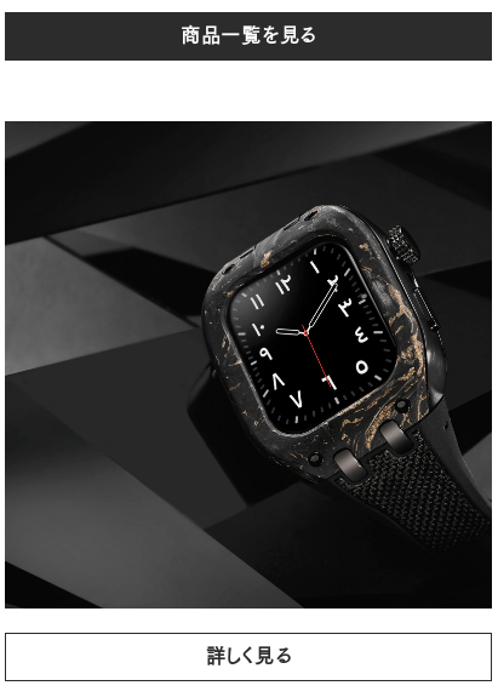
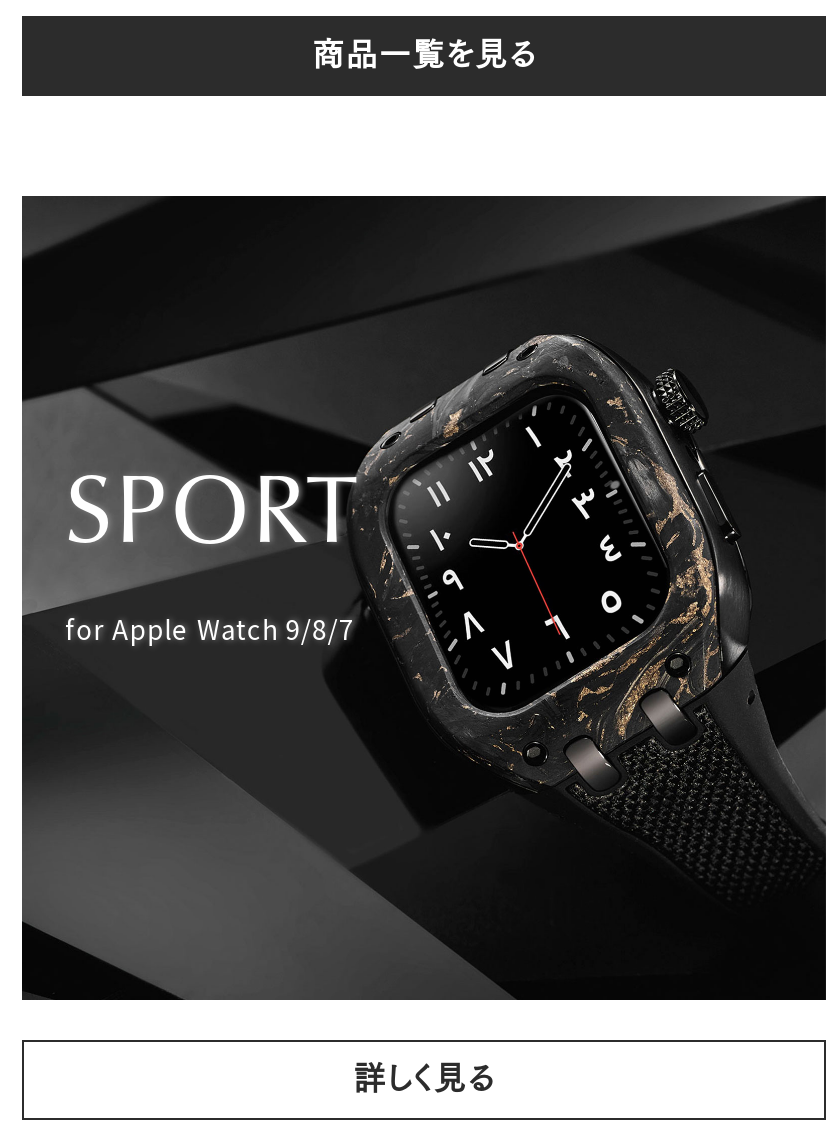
+ SPORT
+ for Apple Watch 9/8/7
